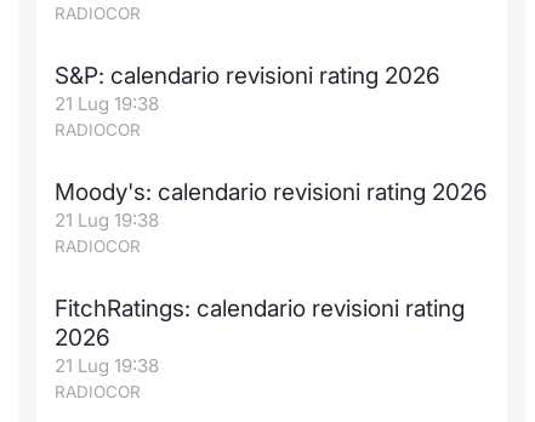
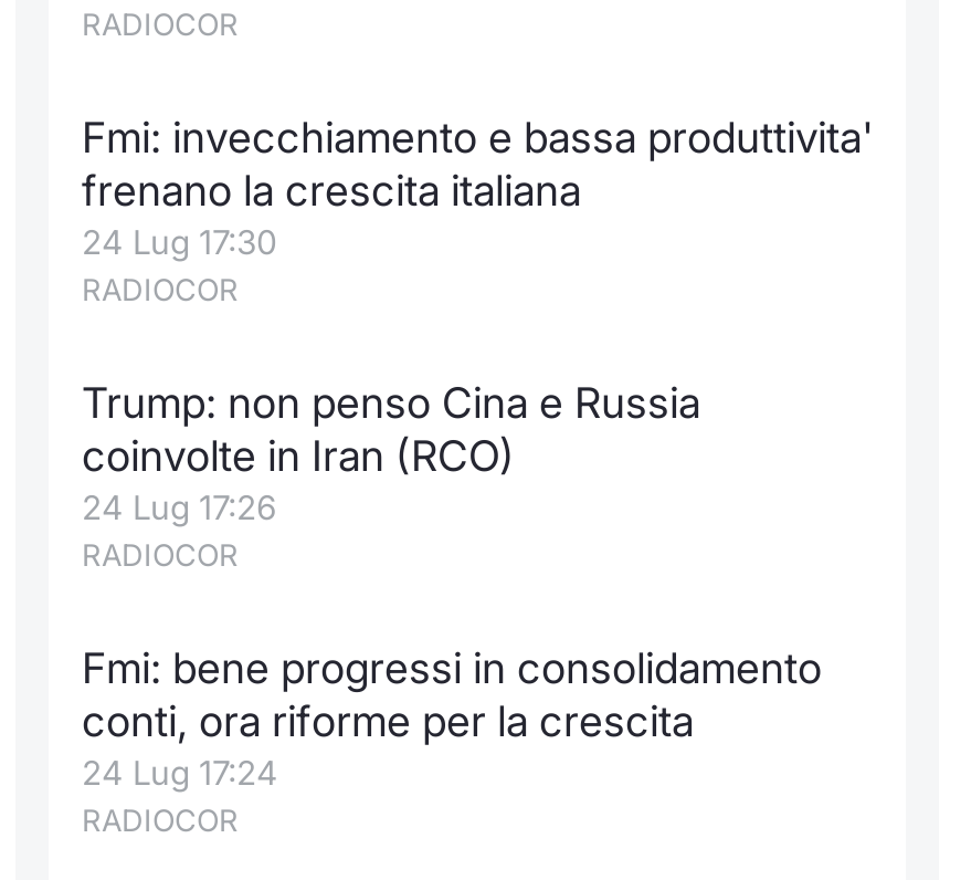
- S&P: calendario revisioni rating 2026
- 21 Lug 19:38
+ Fmi: invecchiamento e bassa produttivita'
+ frenano la crescita italiana
+ 24 Lug 17:30

- Moody's: calendario revisioni rating 2026
- 21 Lug 19:38
+ Trump: non penso Cina e Russia
+ coinvolte in Iran (RCO)
+ 24 Lug 17:26

- FitchRatings: calendario revisioni rating
- 2026
- 21 Lug 19:38
+ Fmi: bene progressi in consolidamento
+ conti, ora riforme per la crescita
+ 24 Lug 17:24
